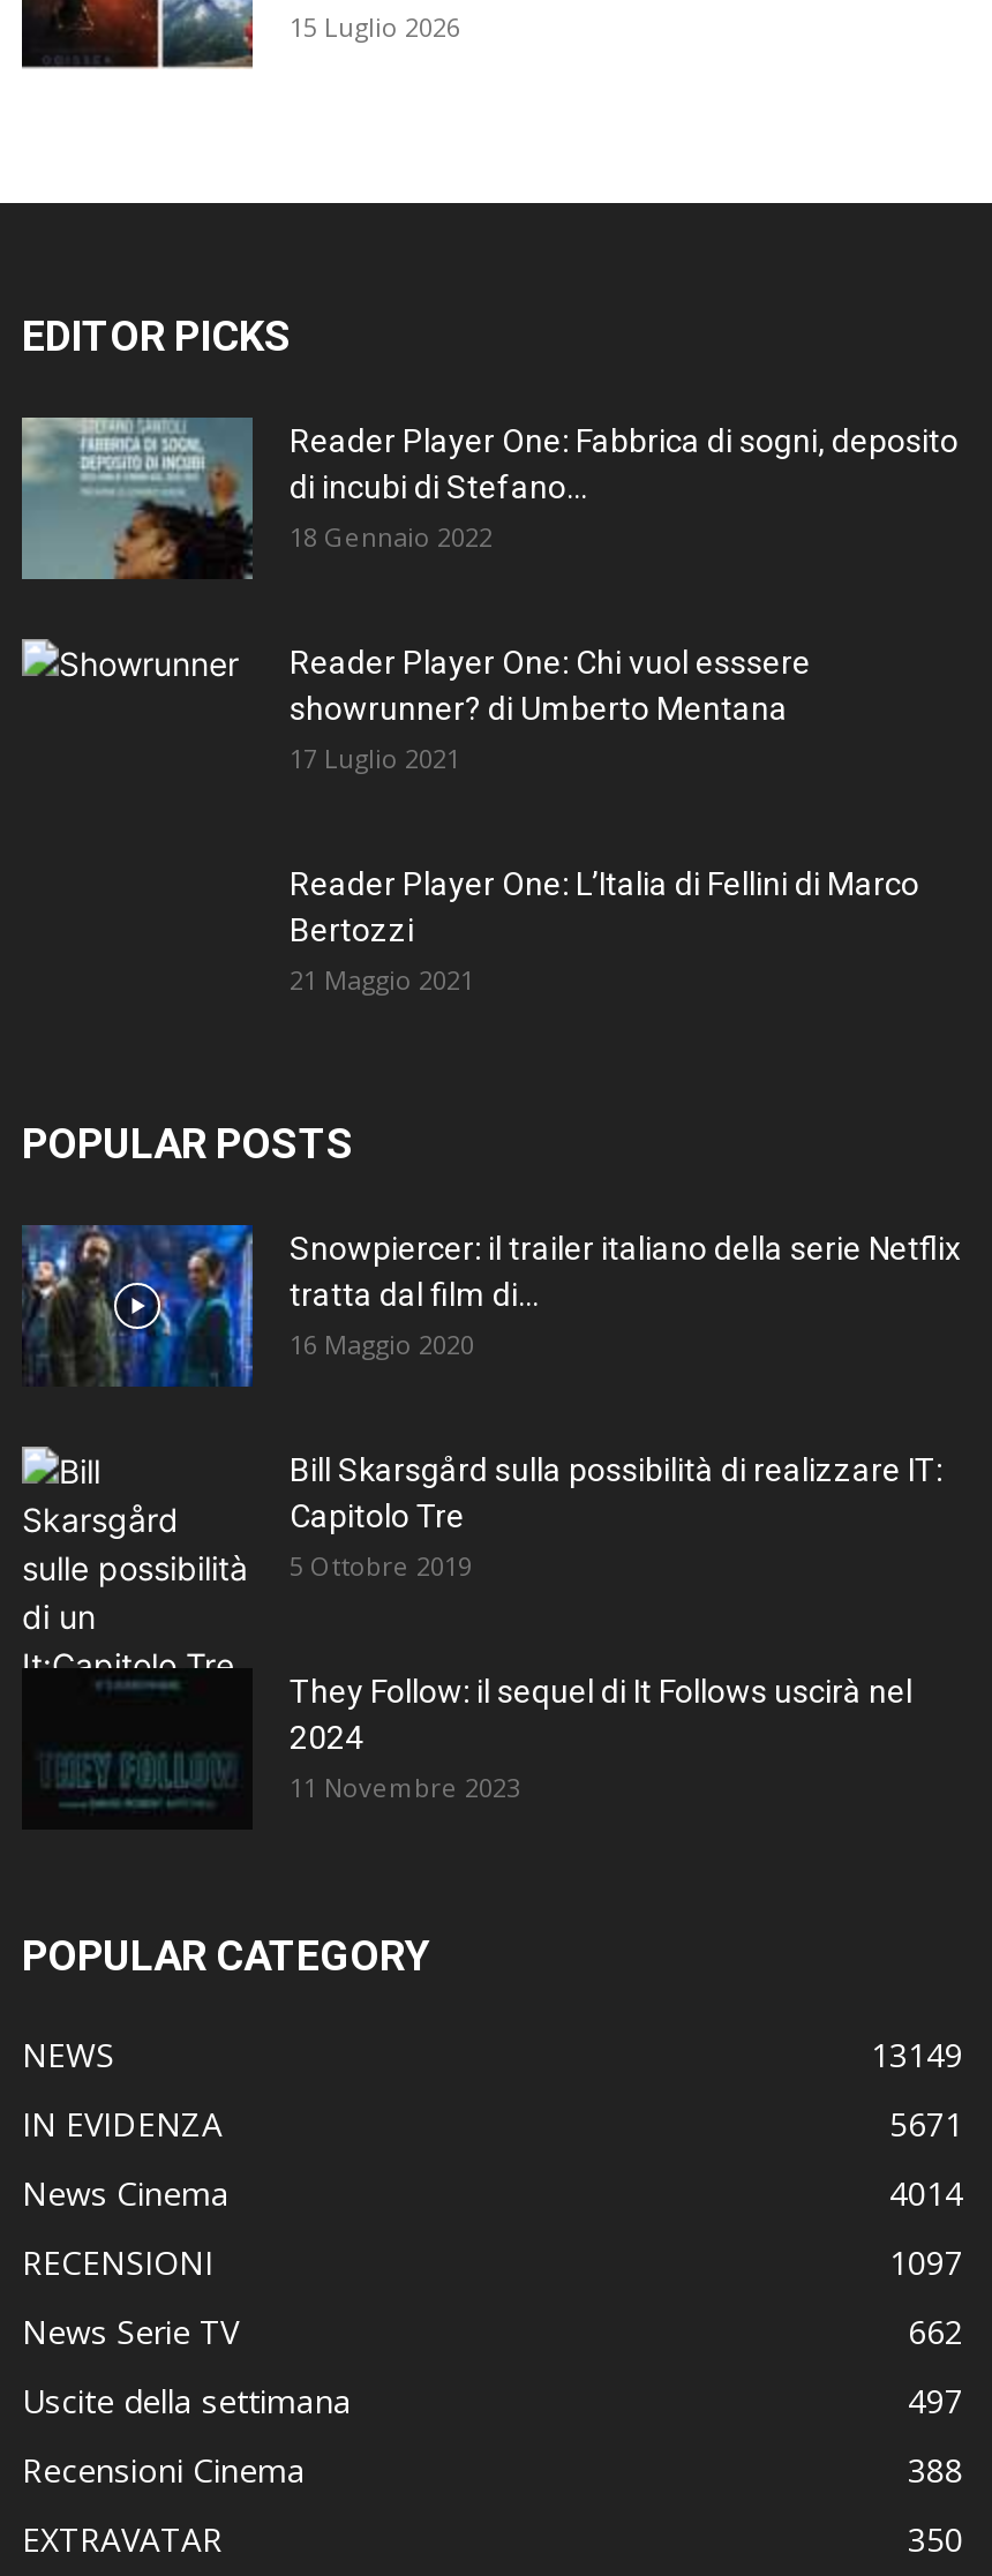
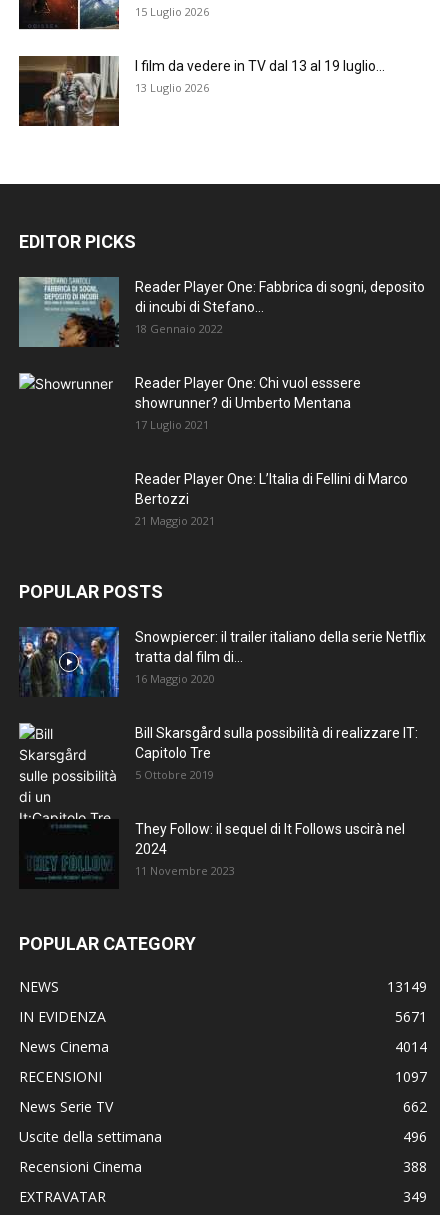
+ [image]
+ I film da vedere in TV dal 13 al 19 luglio...
+ 13 Luglio 2026

- 497
+ 496

- 350
+ 349
